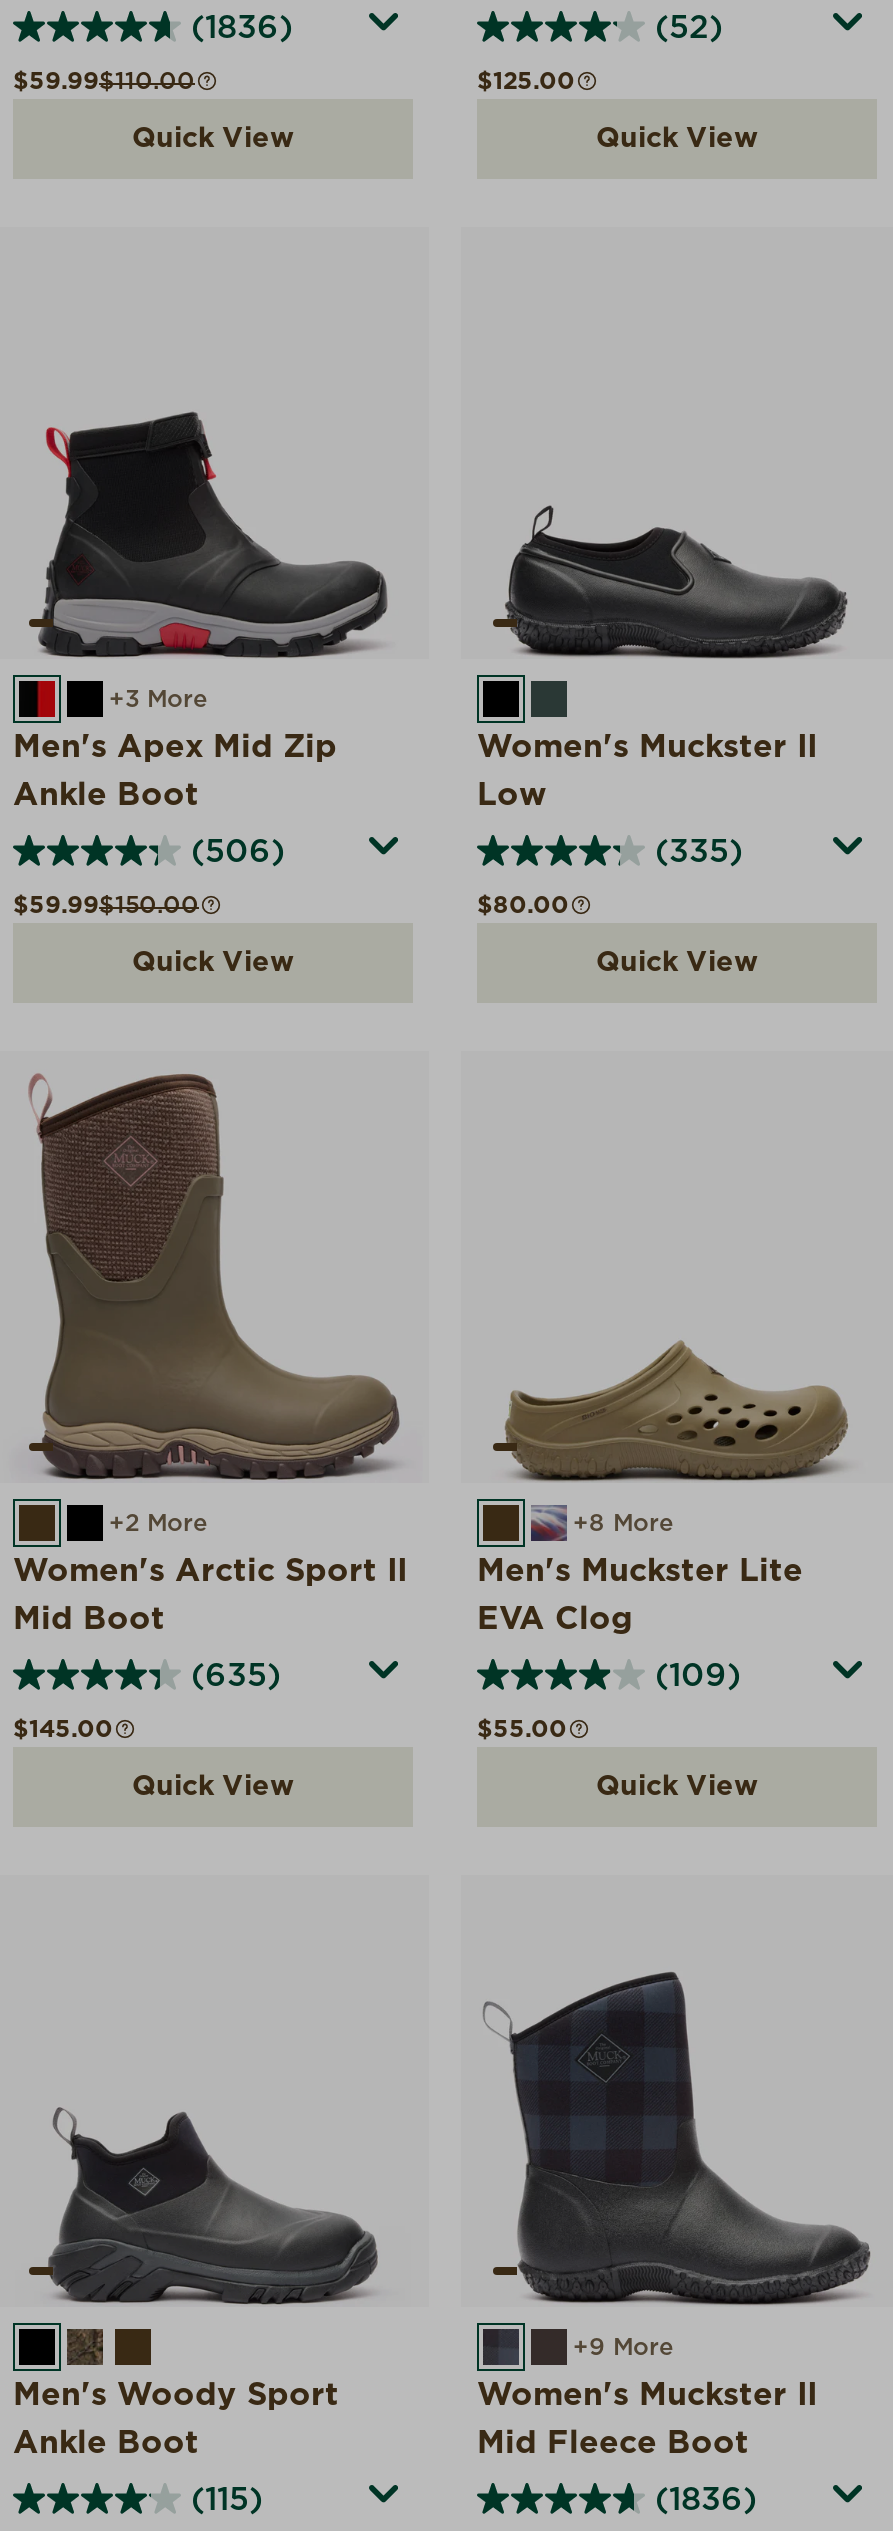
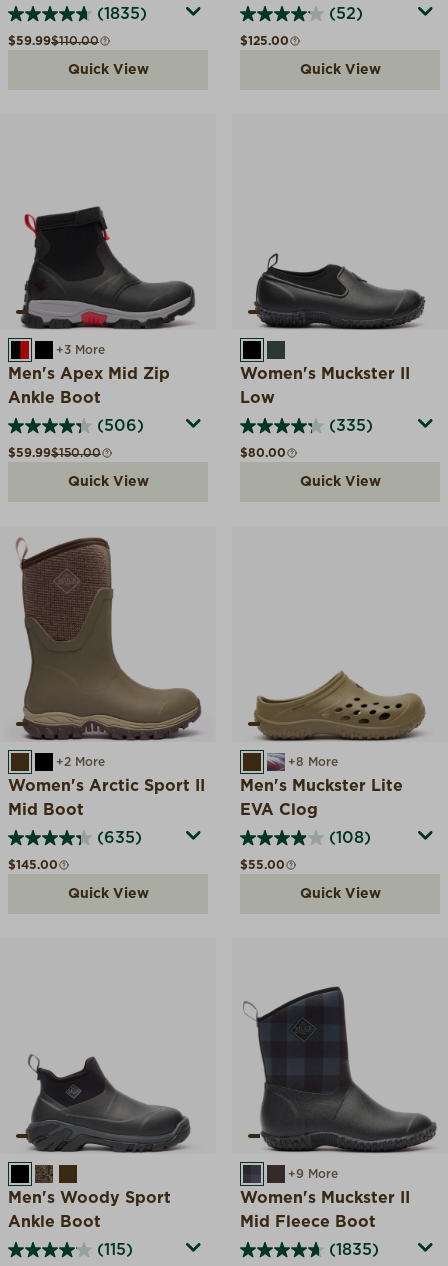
- (1836)
+ (1835)

- (109)
+ (108)

- (1836)
+ (1835)
